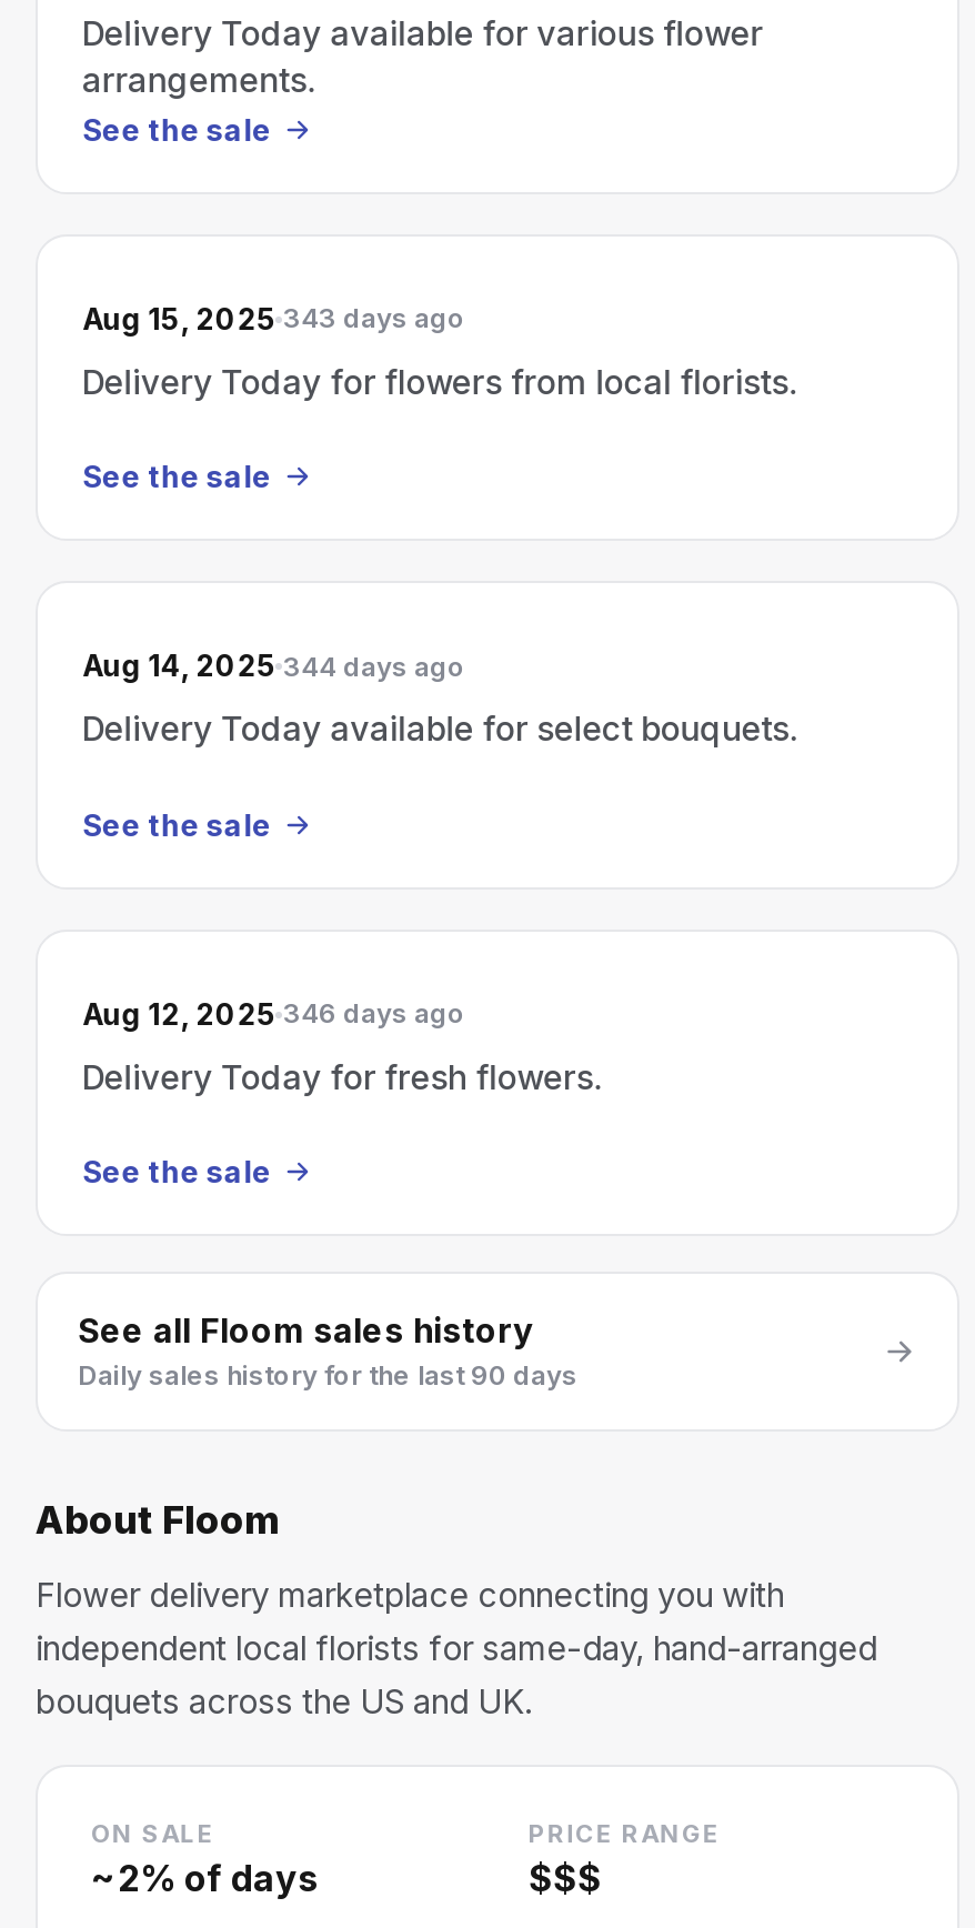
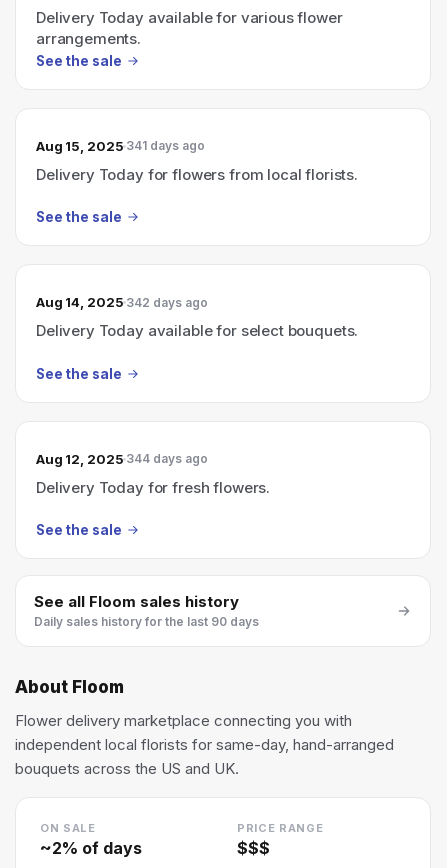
- Aug 15, 2025 343 days ago
+ Aug 15, 2025 341 days ago

- Aug 14, 2025 344 days ago
+ Aug 14, 2025 342 days ago

- Aug 12, 2025 346 days ago
+ Aug 12, 2025 344 days ago
